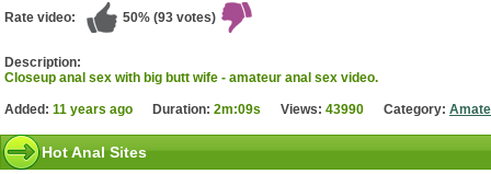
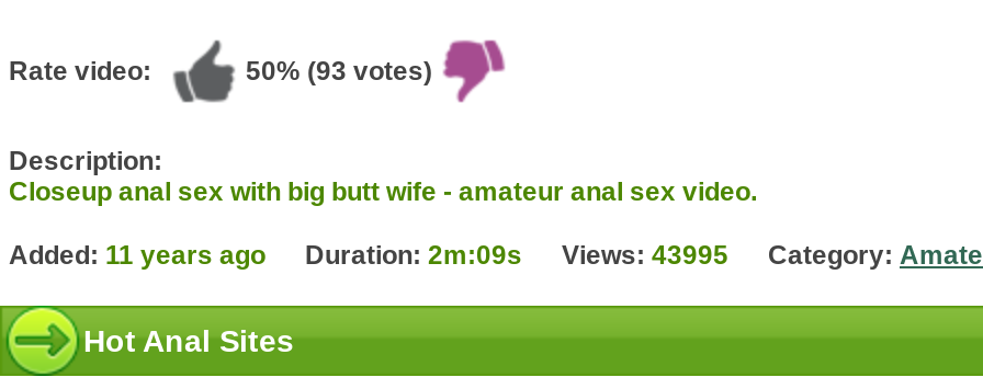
- Views: 43990
+ Views: 43995
